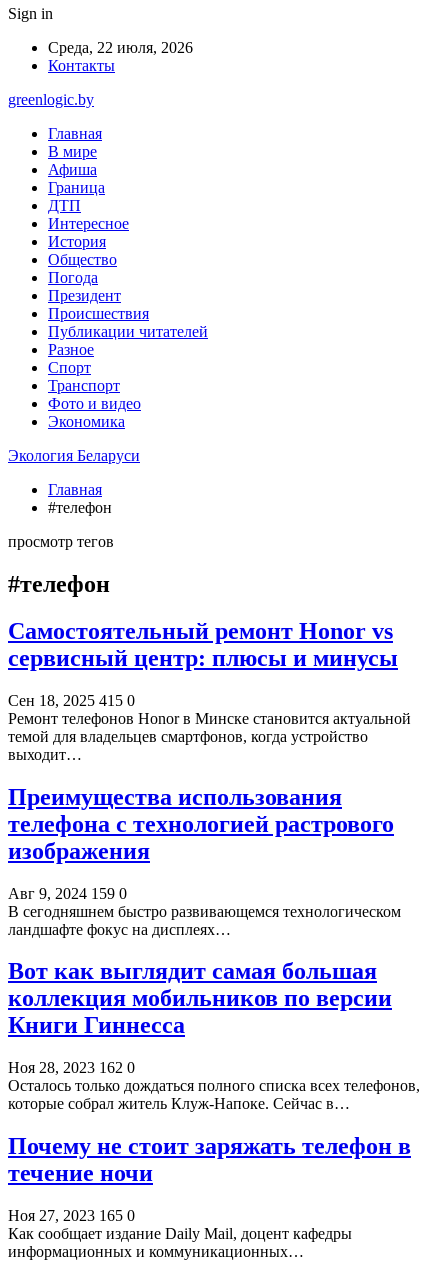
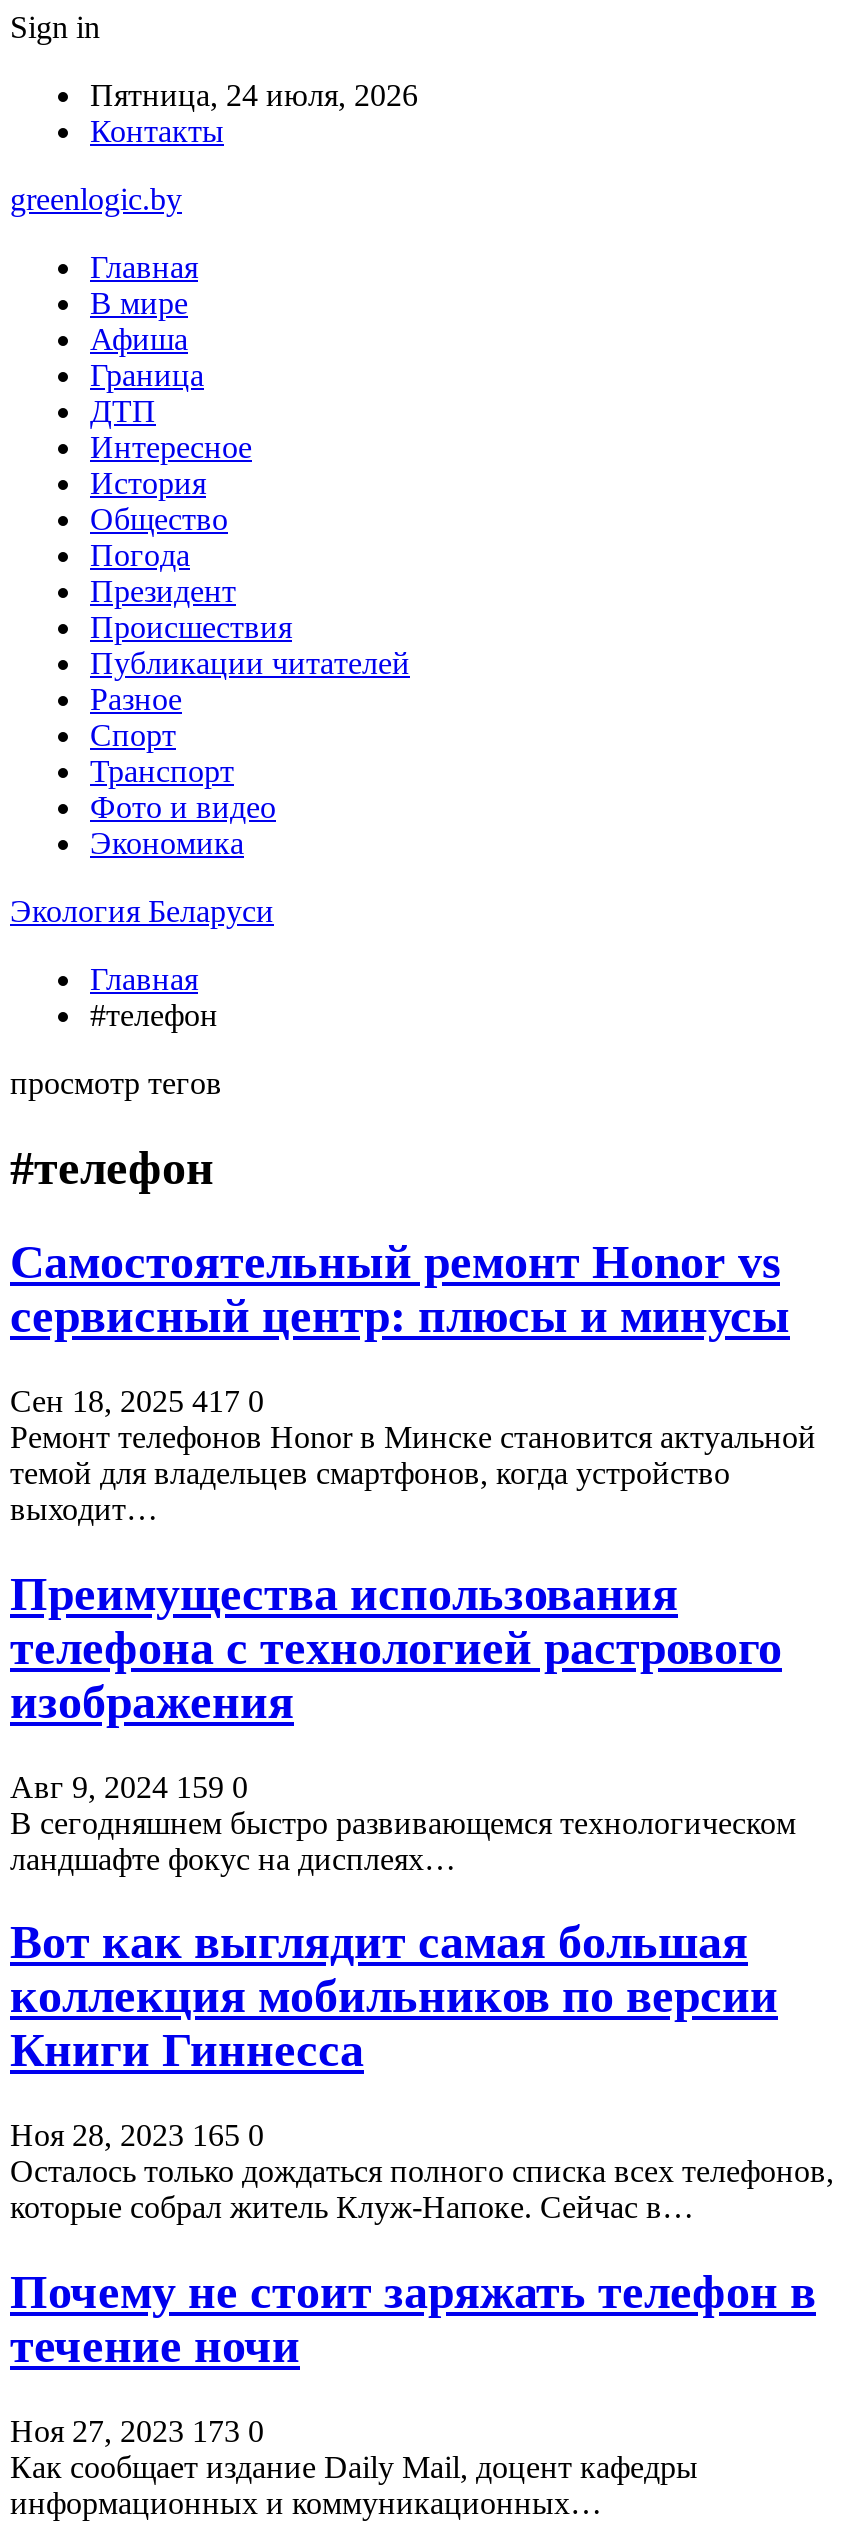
- Среда, 22 июля, 2026
+ Пятница, 24 июля, 2026

- Сен 18, 2025 415 0
+ Сен 18, 2025 417 0

- Ноя 28, 2023 162 0
+ Ноя 28, 2023 165 0

- Ноя 27, 2023 165 0
+ Ноя 27, 2023 173 0
